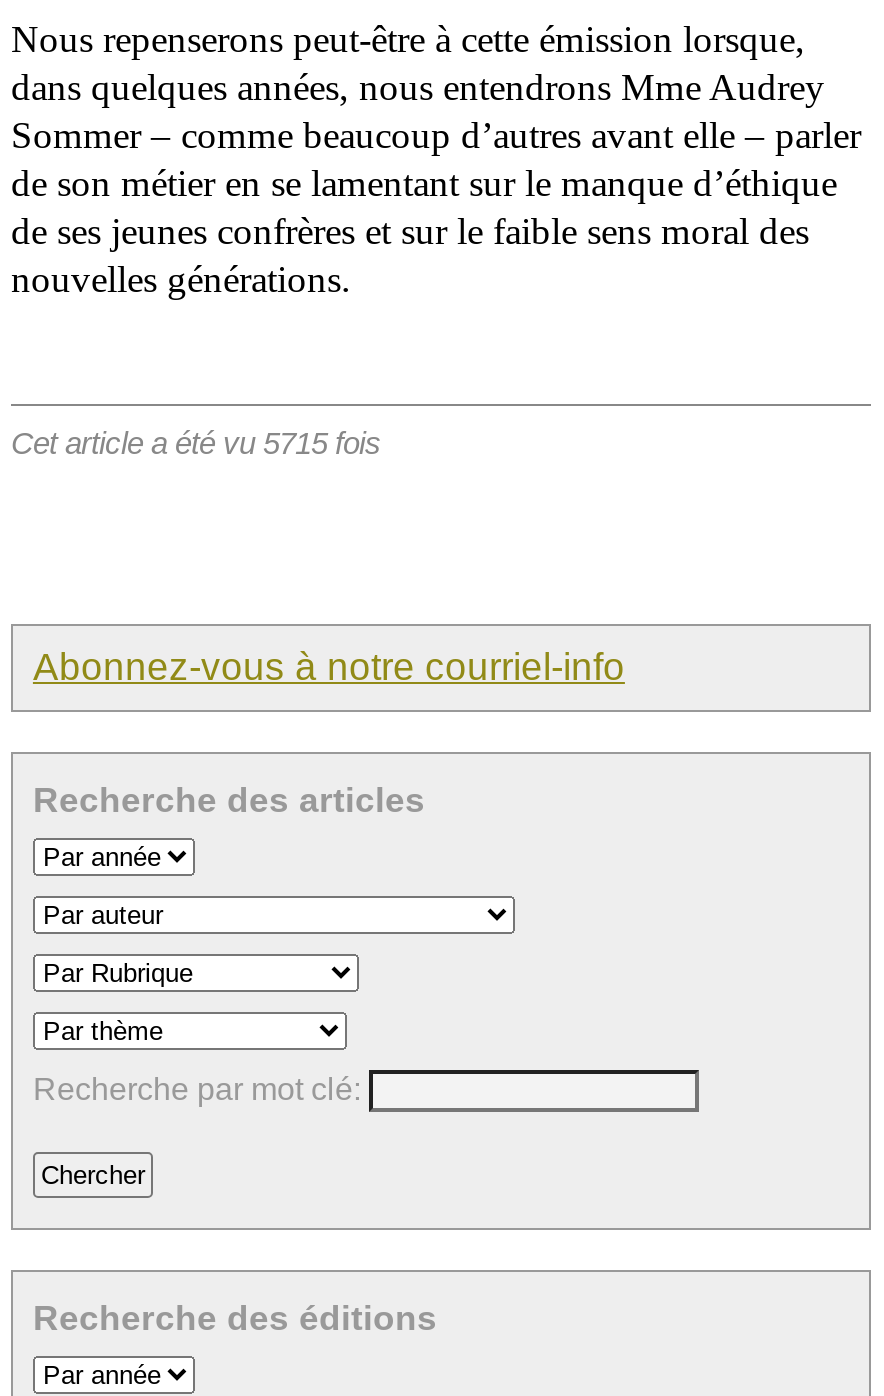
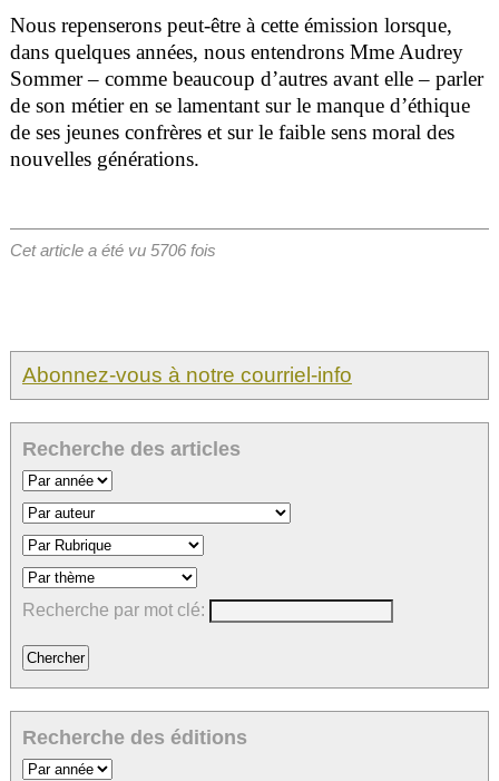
- Cet article a été vu 5715 fois
+ Cet article a été vu 5706 fois
